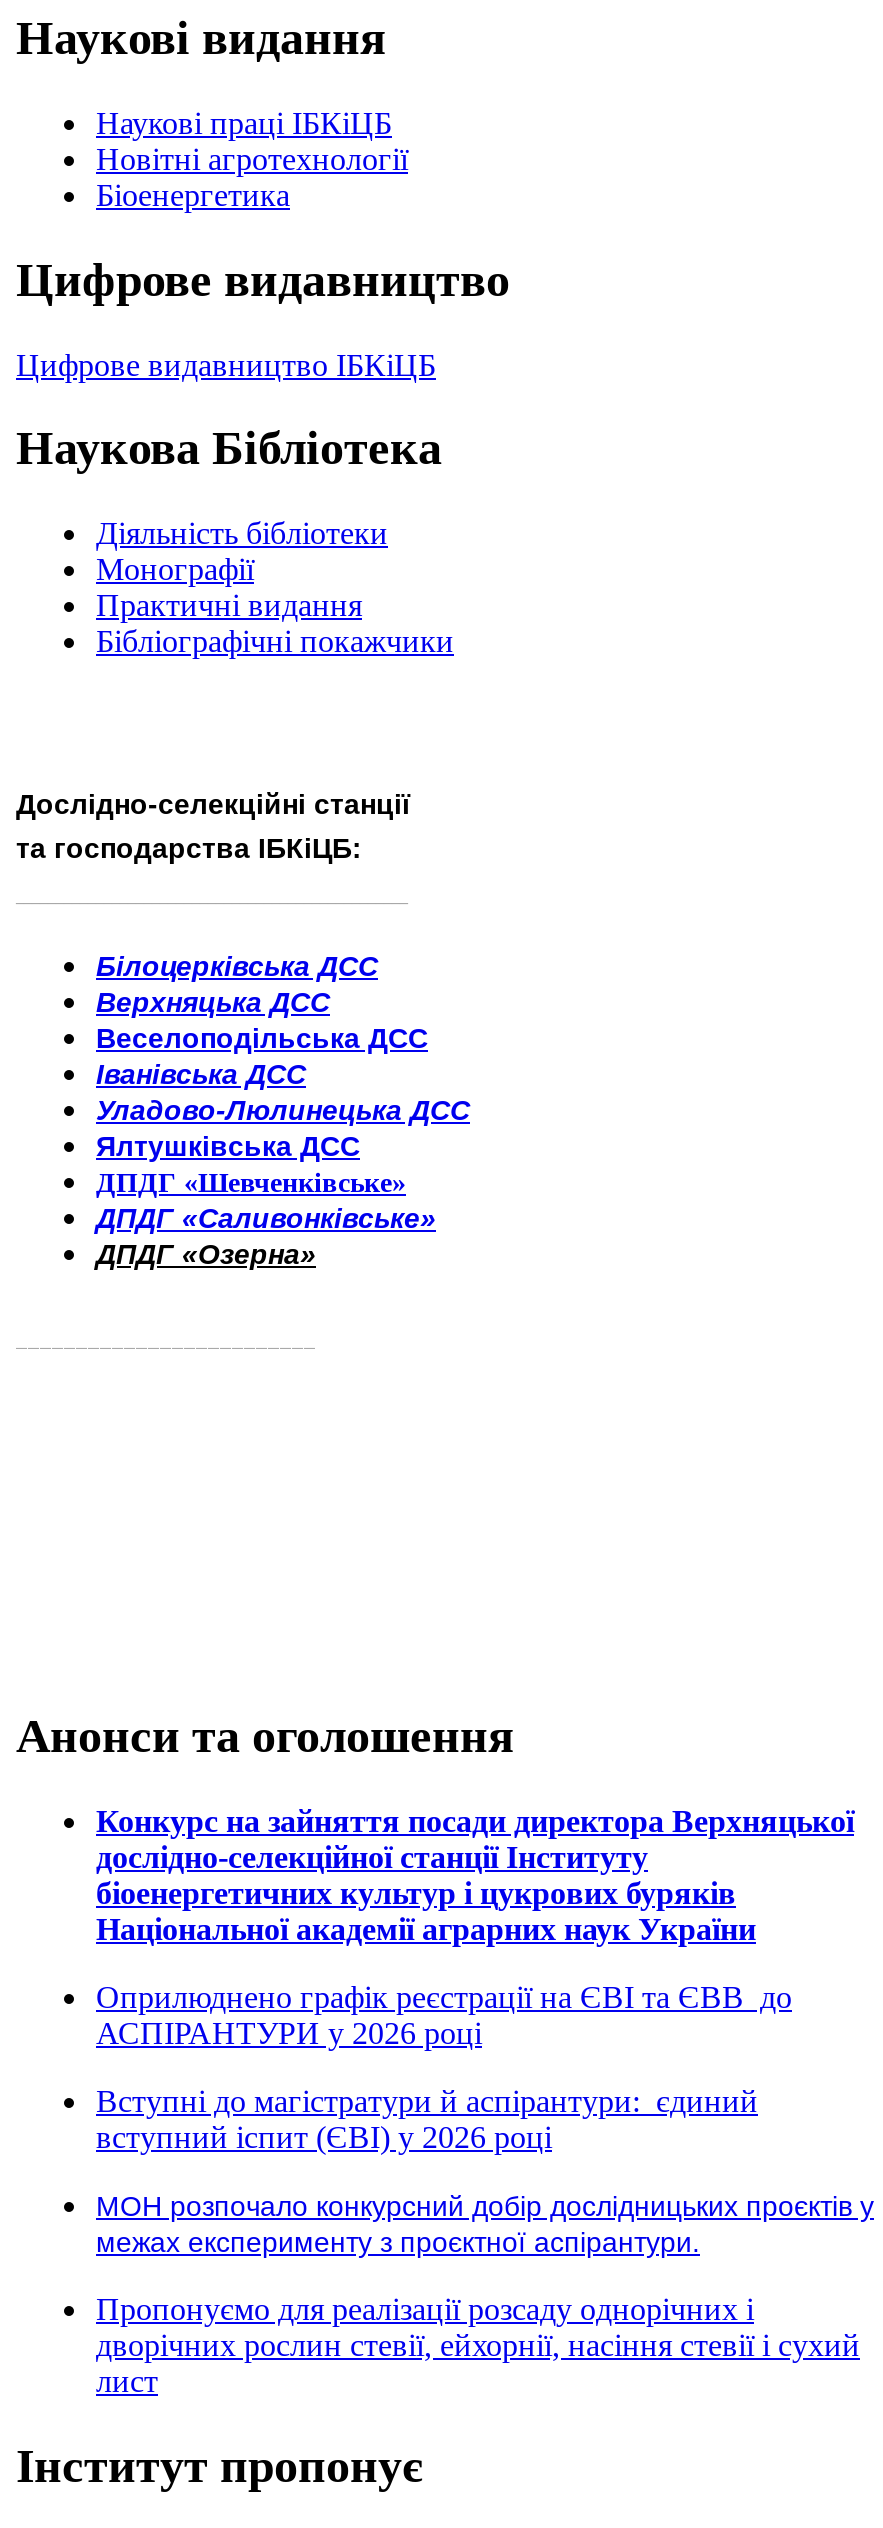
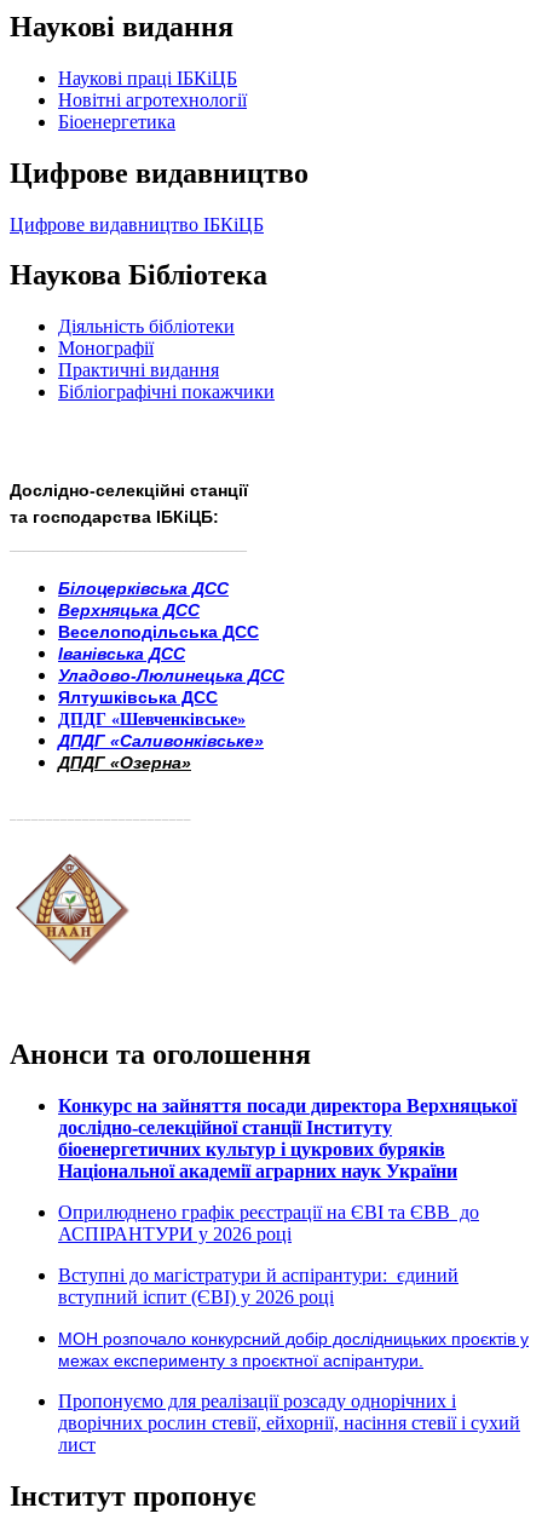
+ [image]
